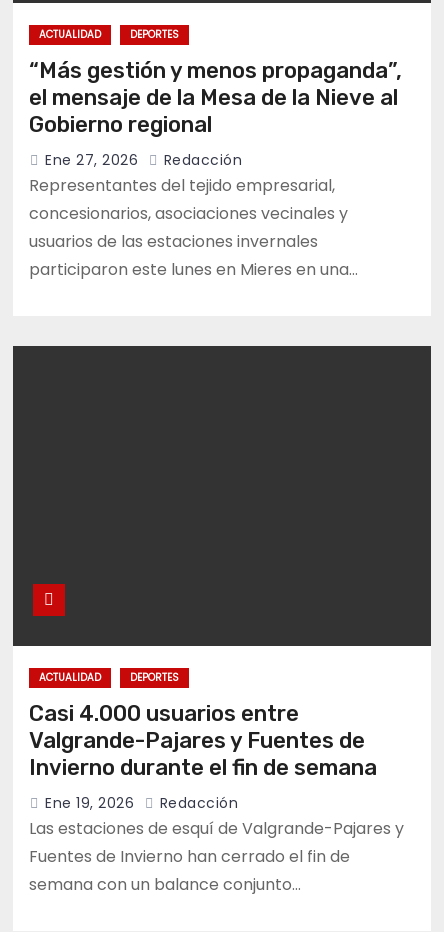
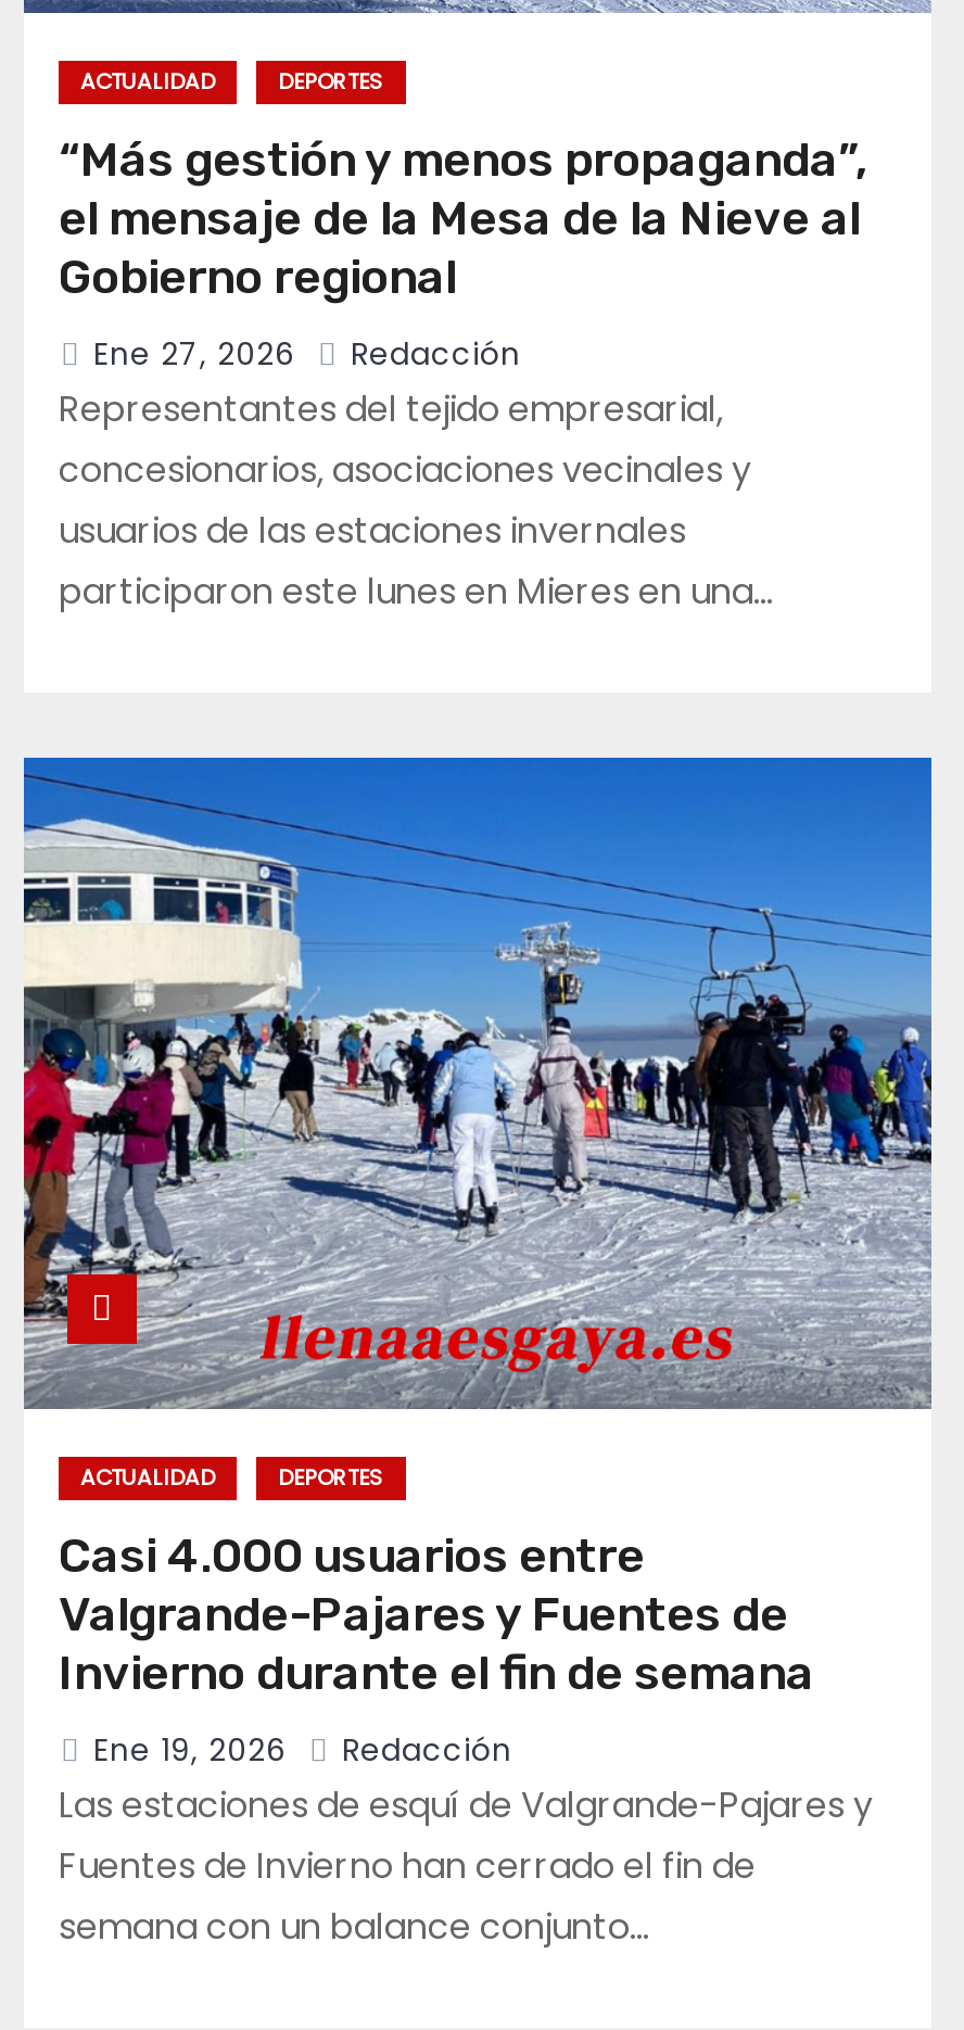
+ [image]
